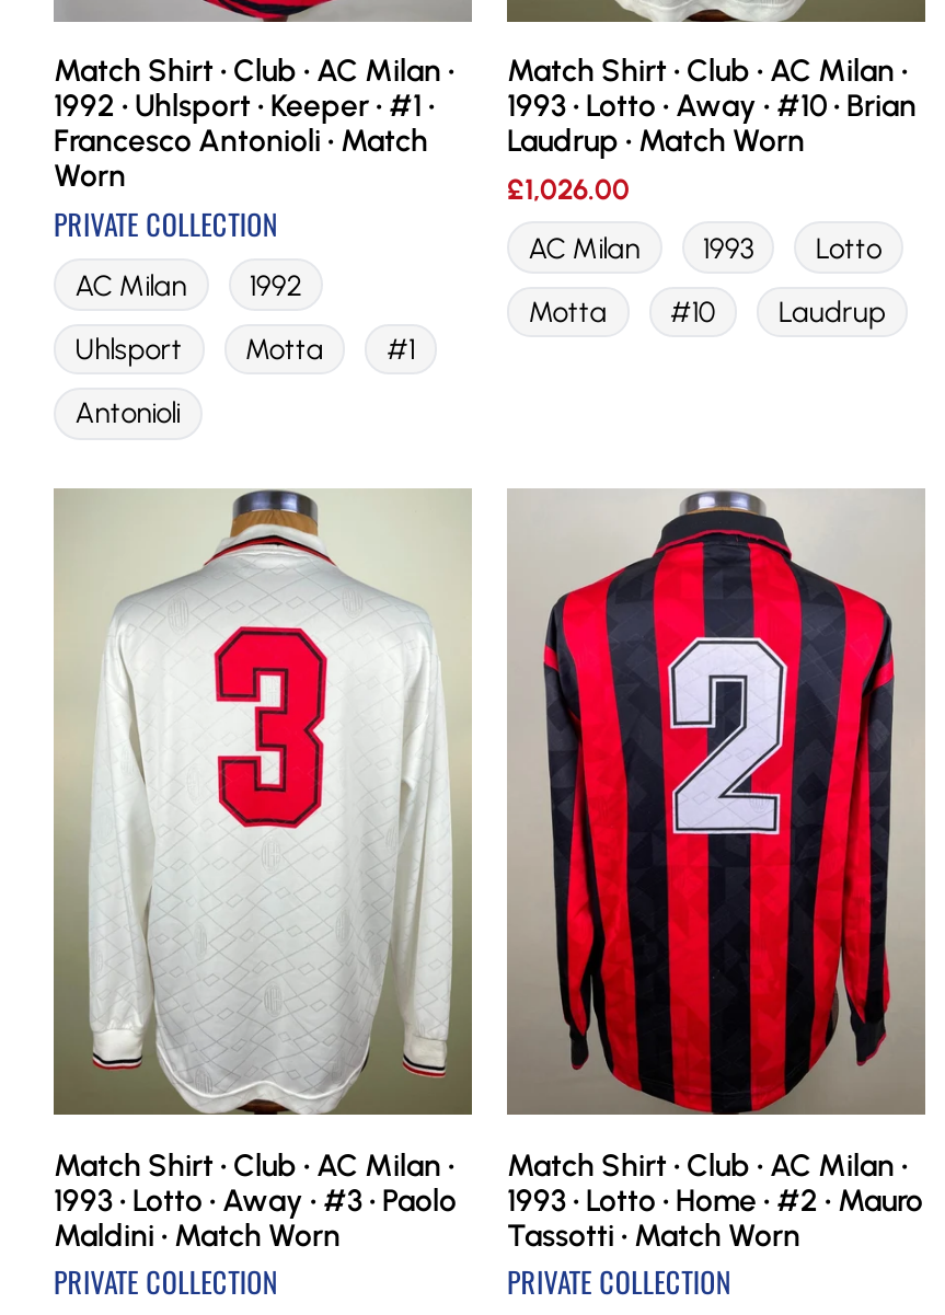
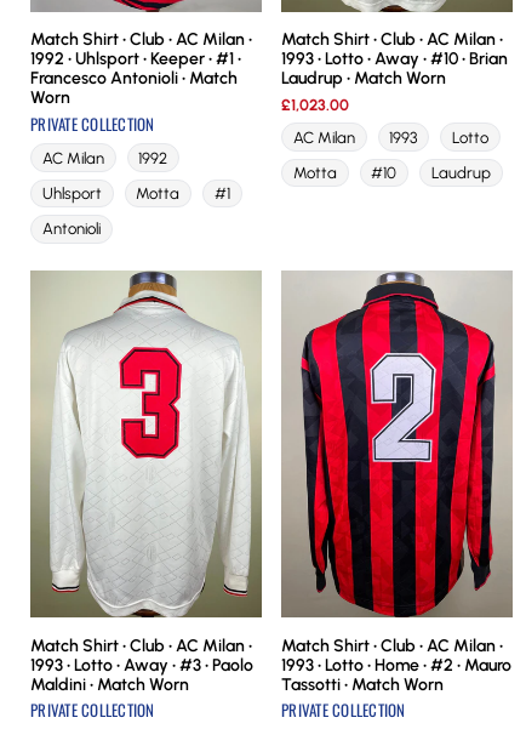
- £1,026.00
+ £1,023.00
